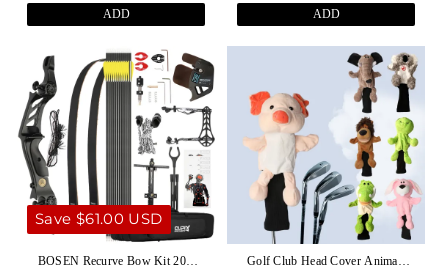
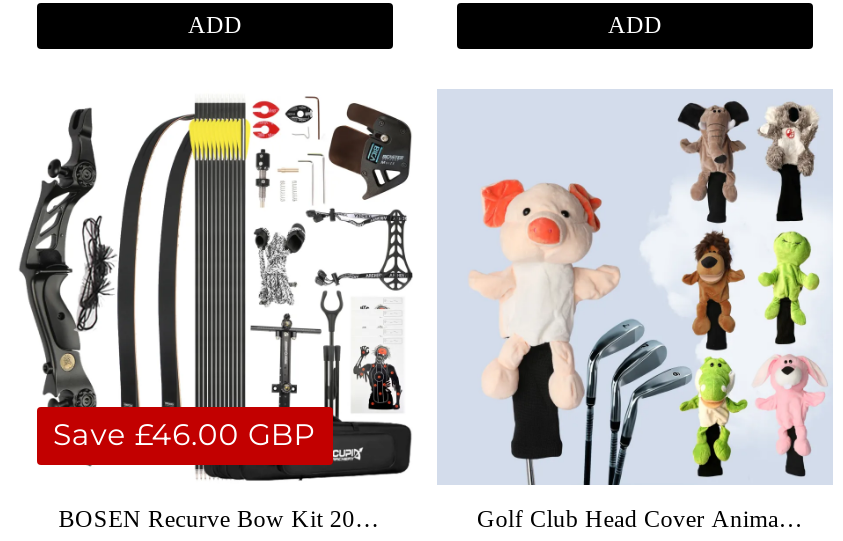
- Save $61.00 USD
+ Save £46.00 GBP
